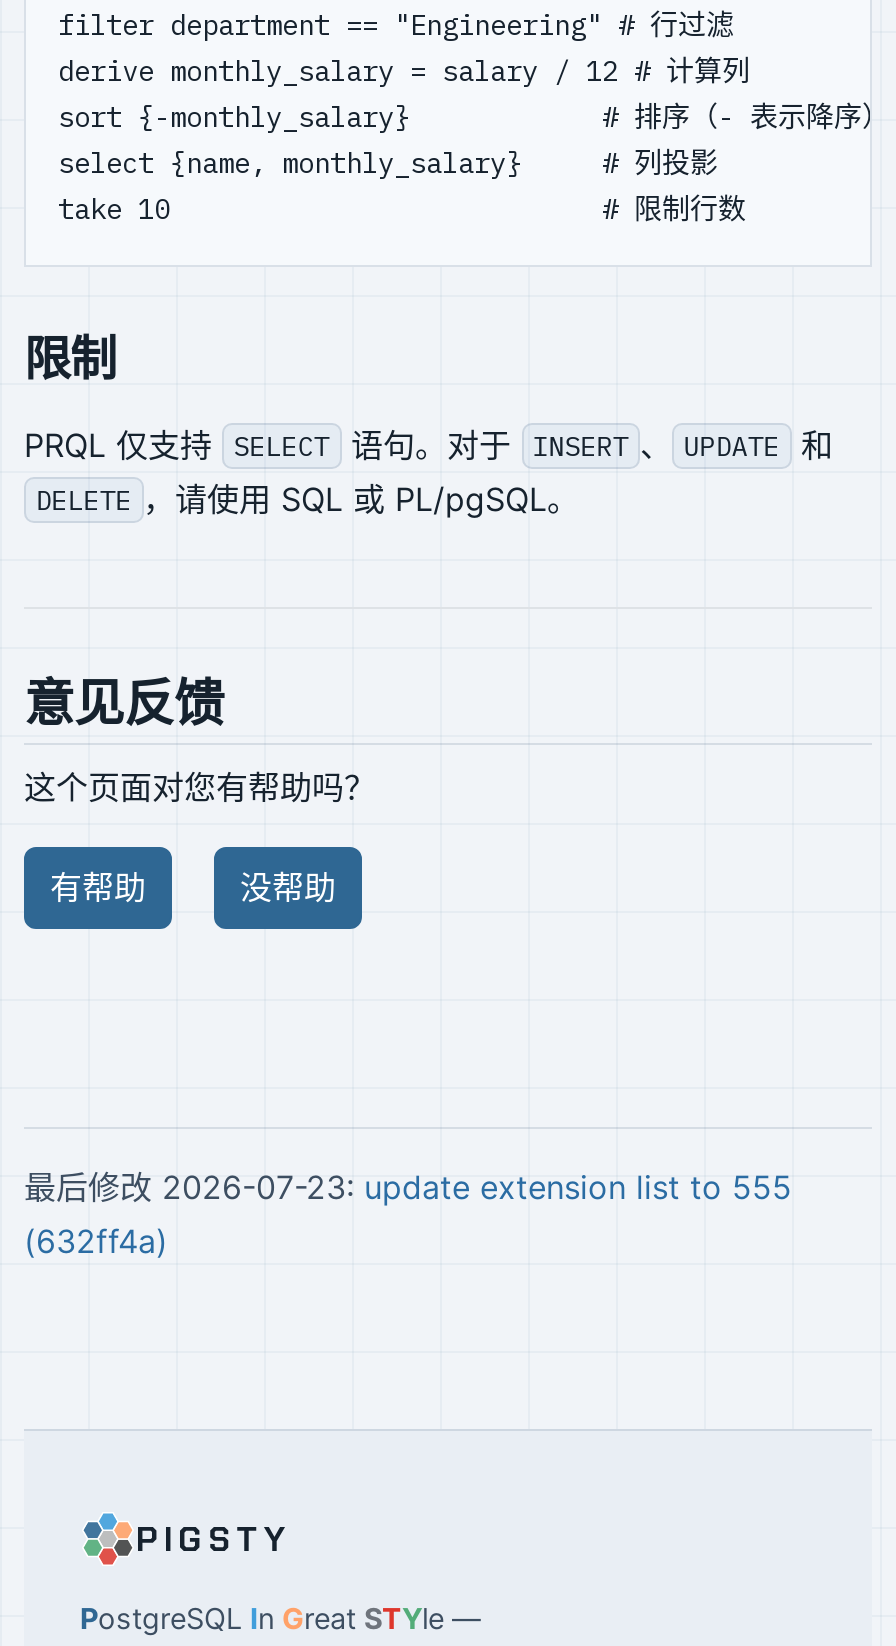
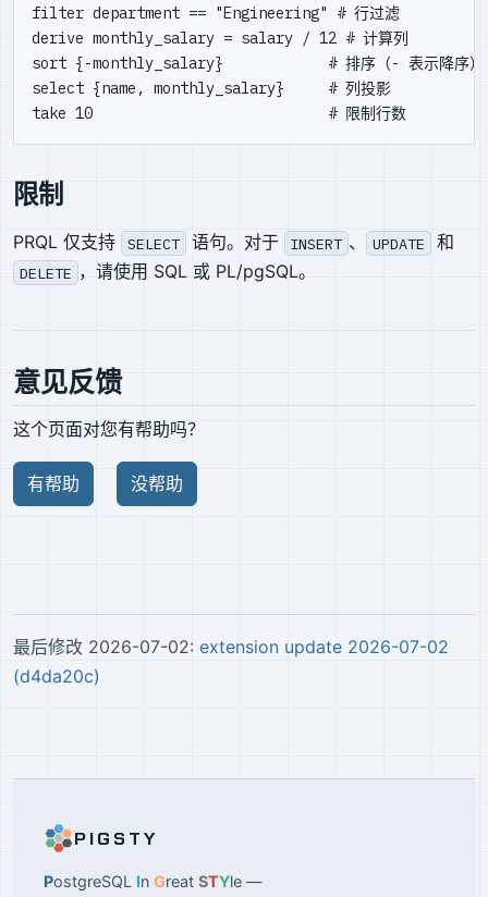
- 最后修改 2026-07-23: update extension list to 555
- (632ff4a)
+ 最后修改 2026-07-02: extension update 2026-07-02
+ (d4da20c)
